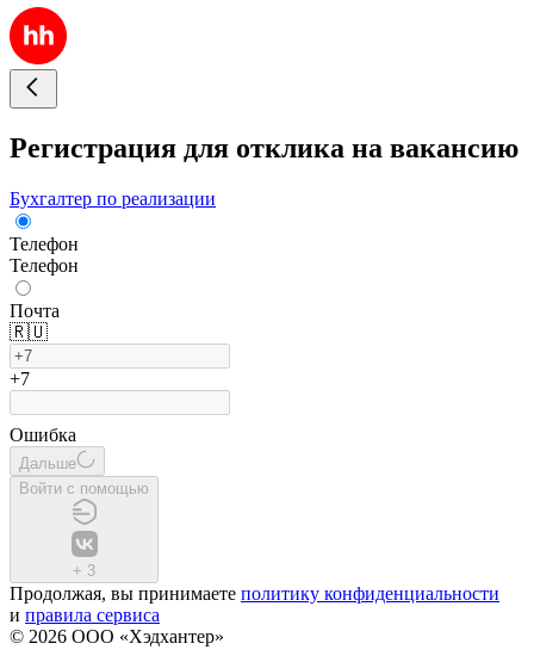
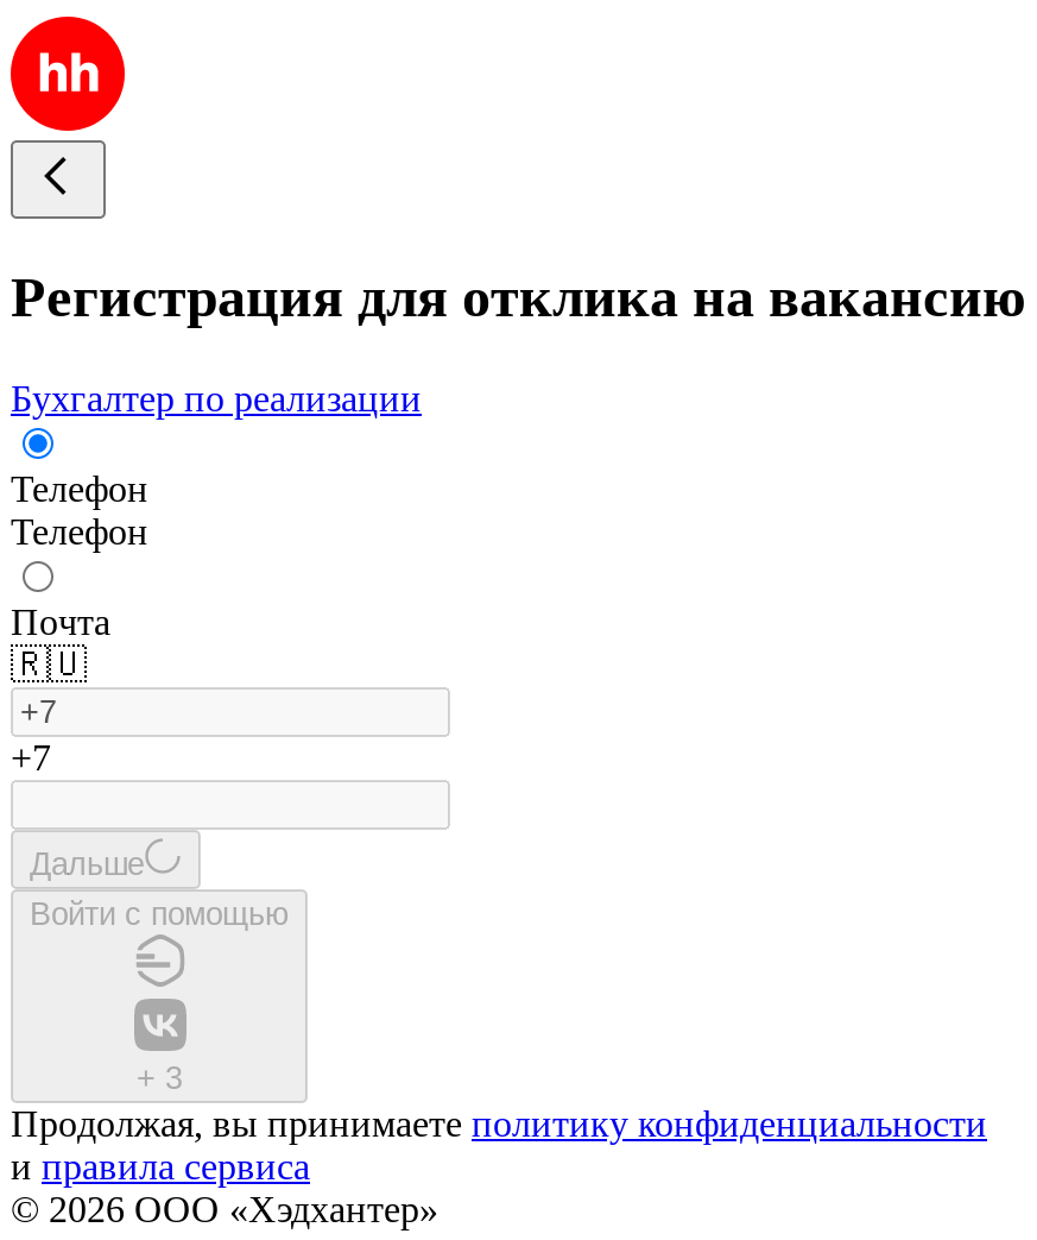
- Ошибка
